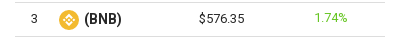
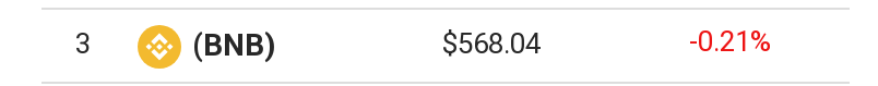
- $576.35
+ $568.04

- 1.74%
+ -0.21%
